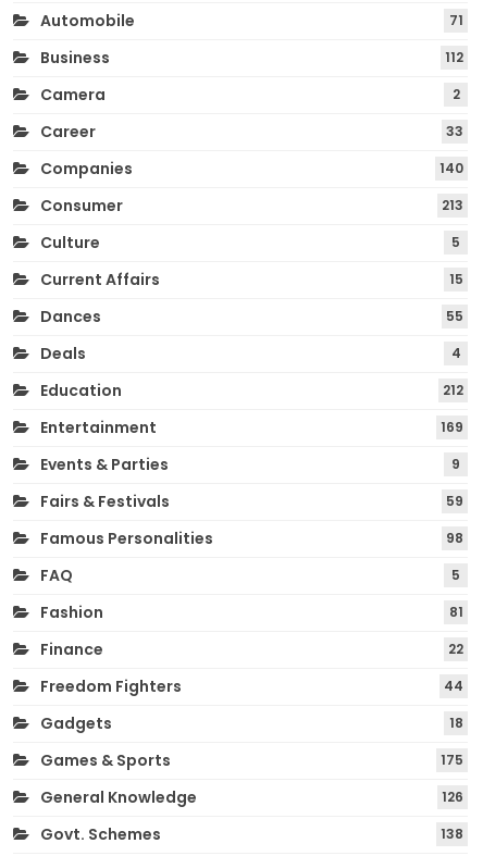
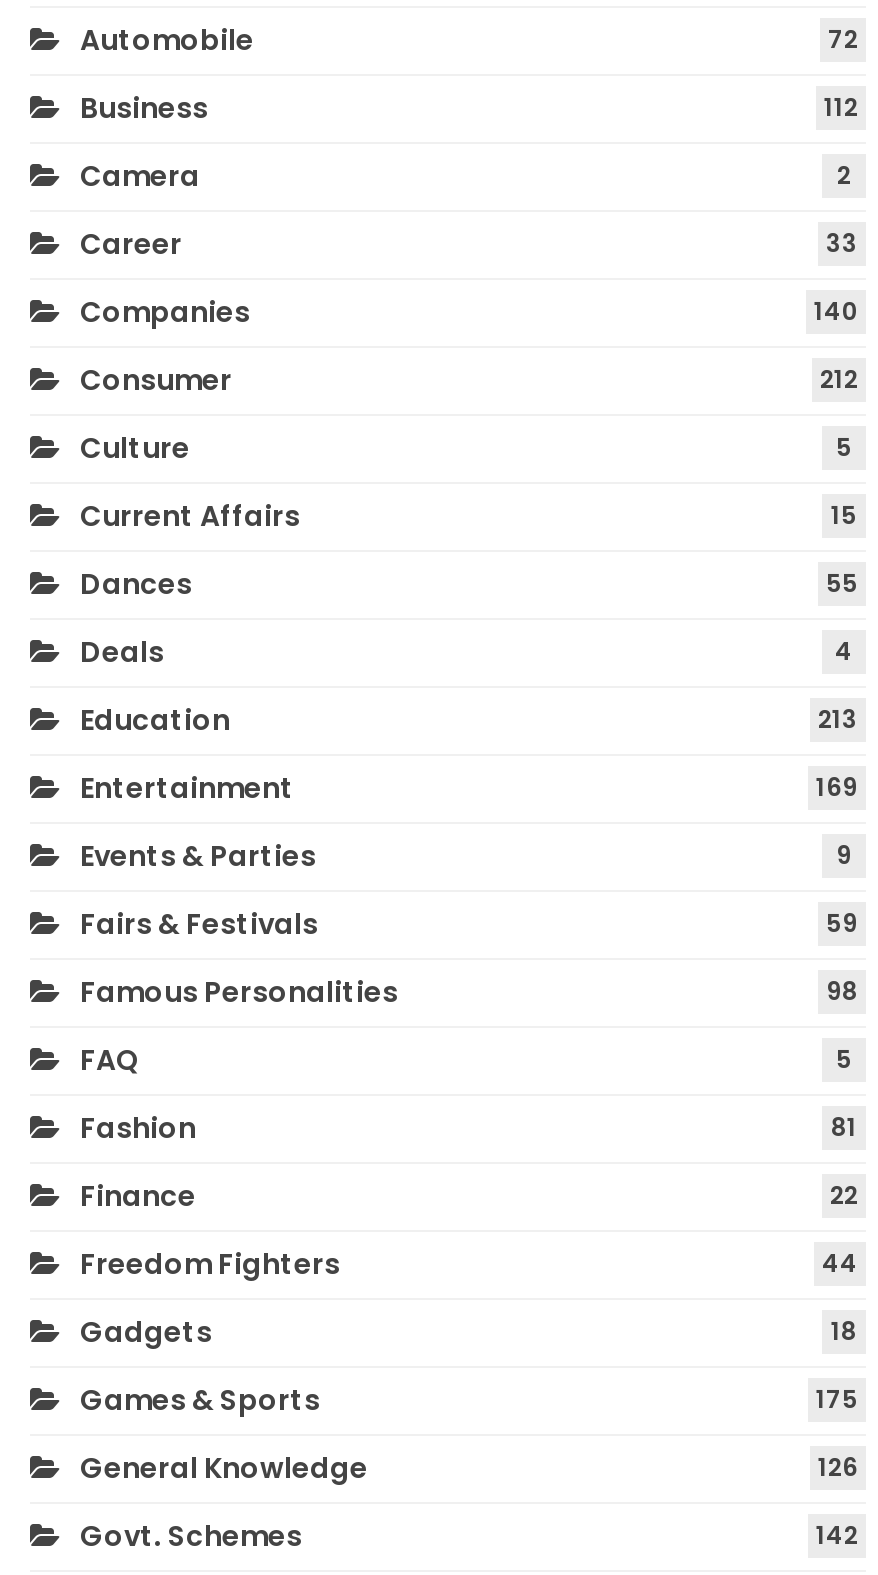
- 71
+ 72

- 213
+ 212

- 212
+ 213

- 138
+ 142
